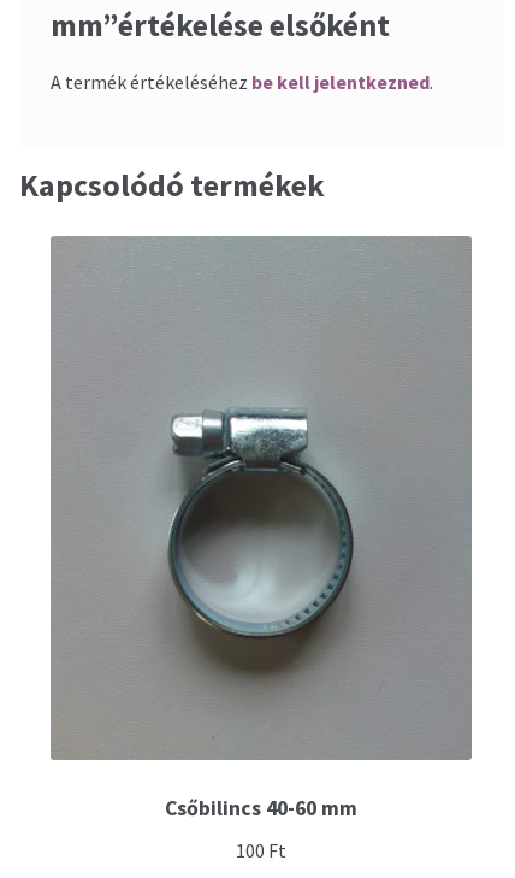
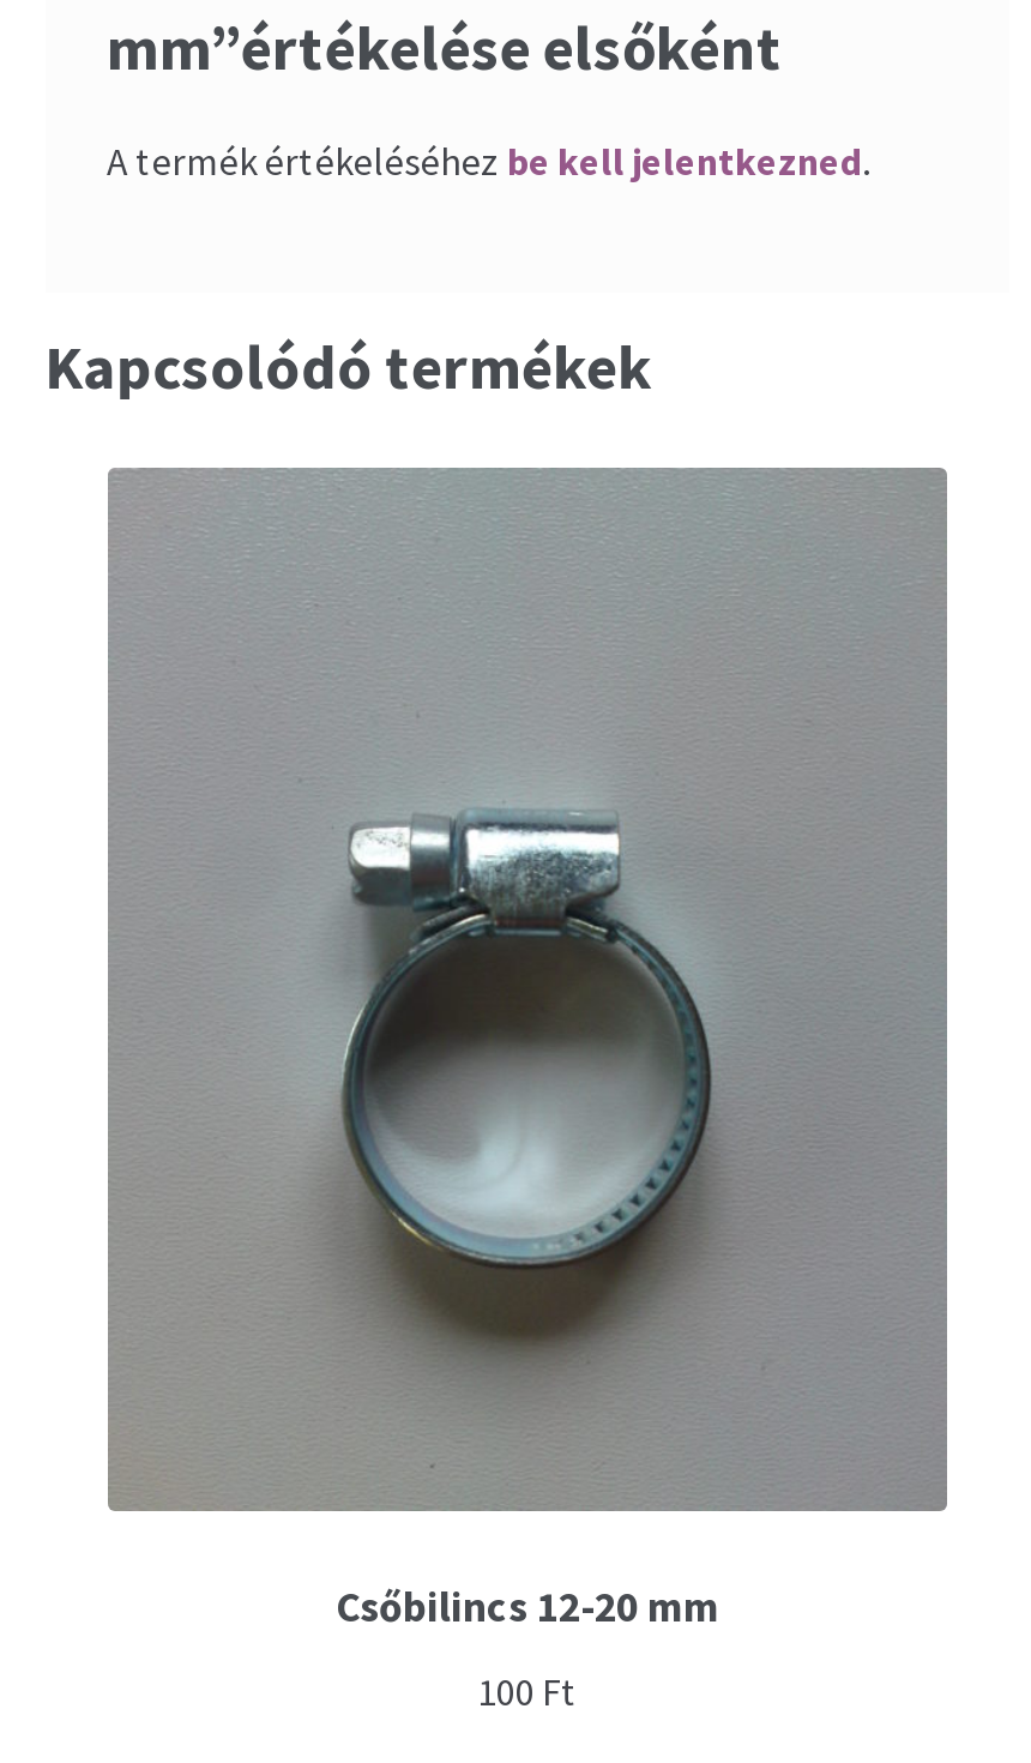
- Csőbilincs 40-60 mm
+ Csőbilincs 12-20 mm
